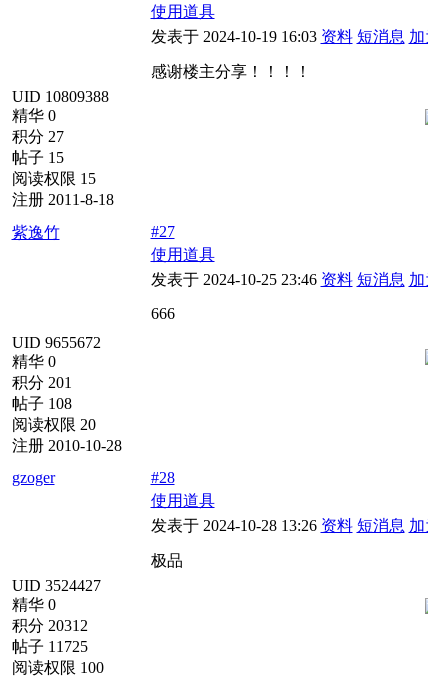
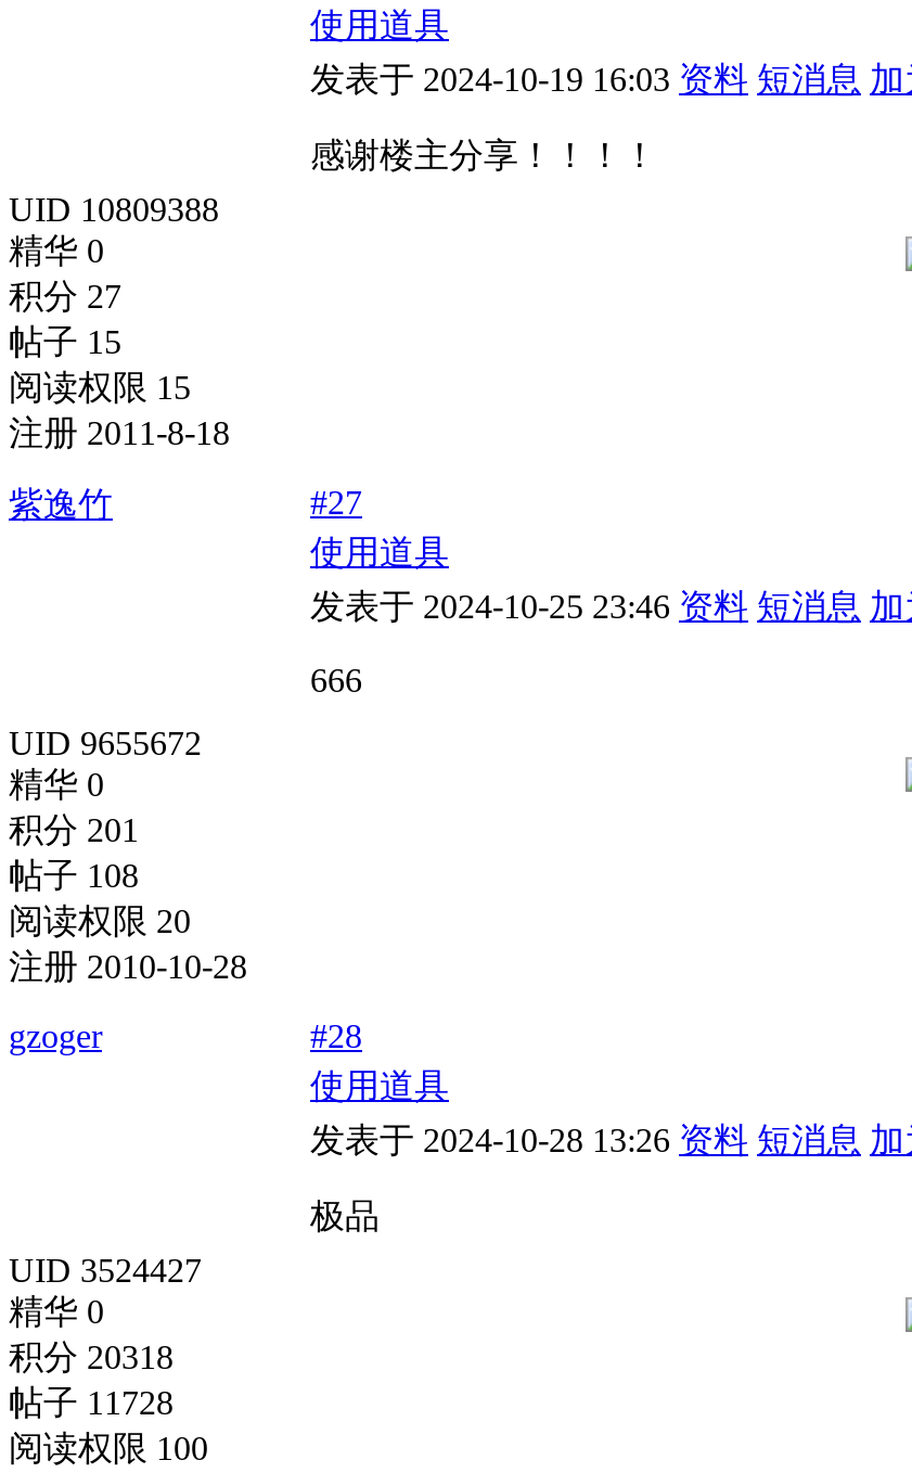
- 积分 20312
+ 积分 20318

- 帖子 11725
+ 帖子 11728
